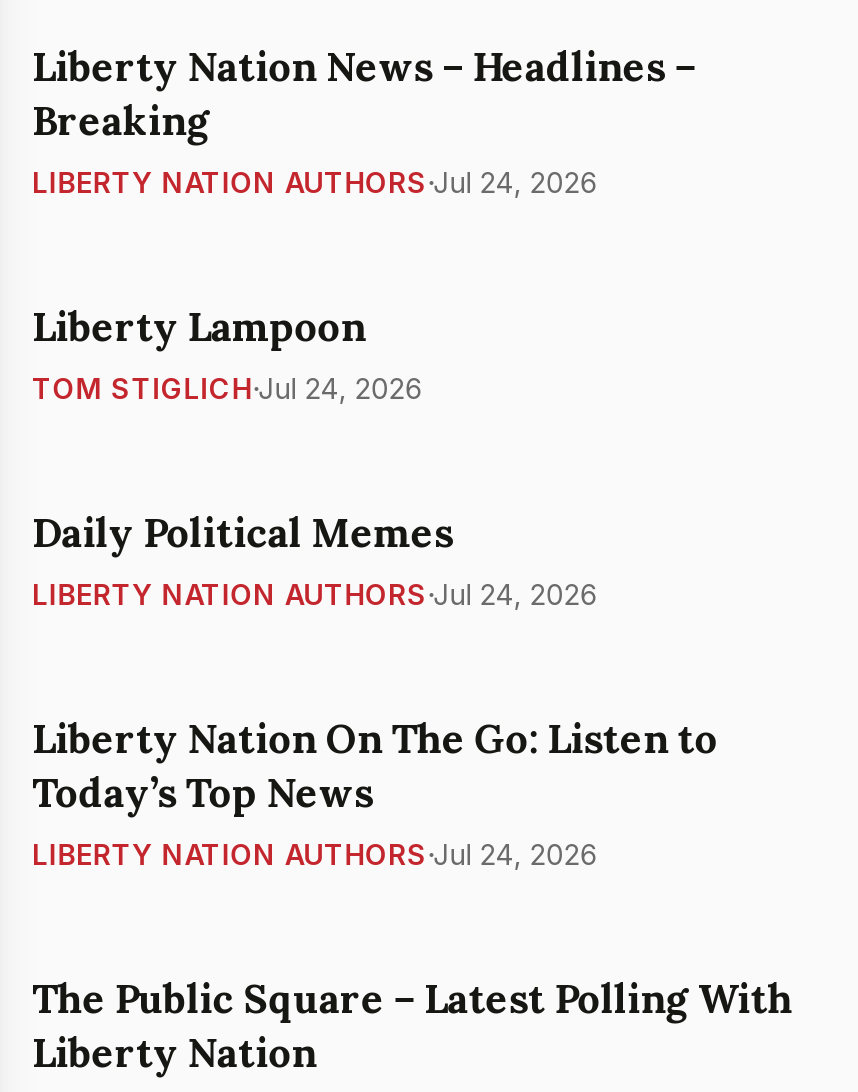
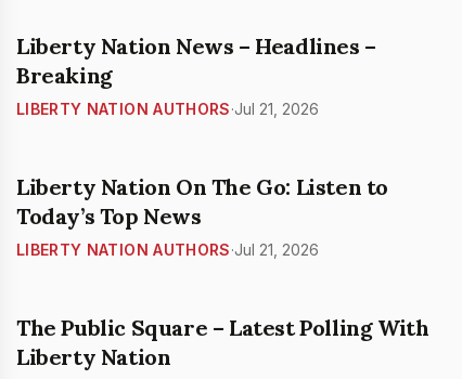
- LIBERTY NATION AUTHORS · Jul 24, 2026
- Liberty Lampoon
- TOM STIGLICH·Jul 24, 2026
- Daily Political Memes
- LIBERTY NATION AUTHORS · Jul 24, 2026
+ LIBERTY NATION AUTHORS · Jul 21, 2026

- LIBERTY NATION AUTHORS · Jul 24, 2026
+ LIBERTY NATION AUTHORS · Jul 21, 2026
